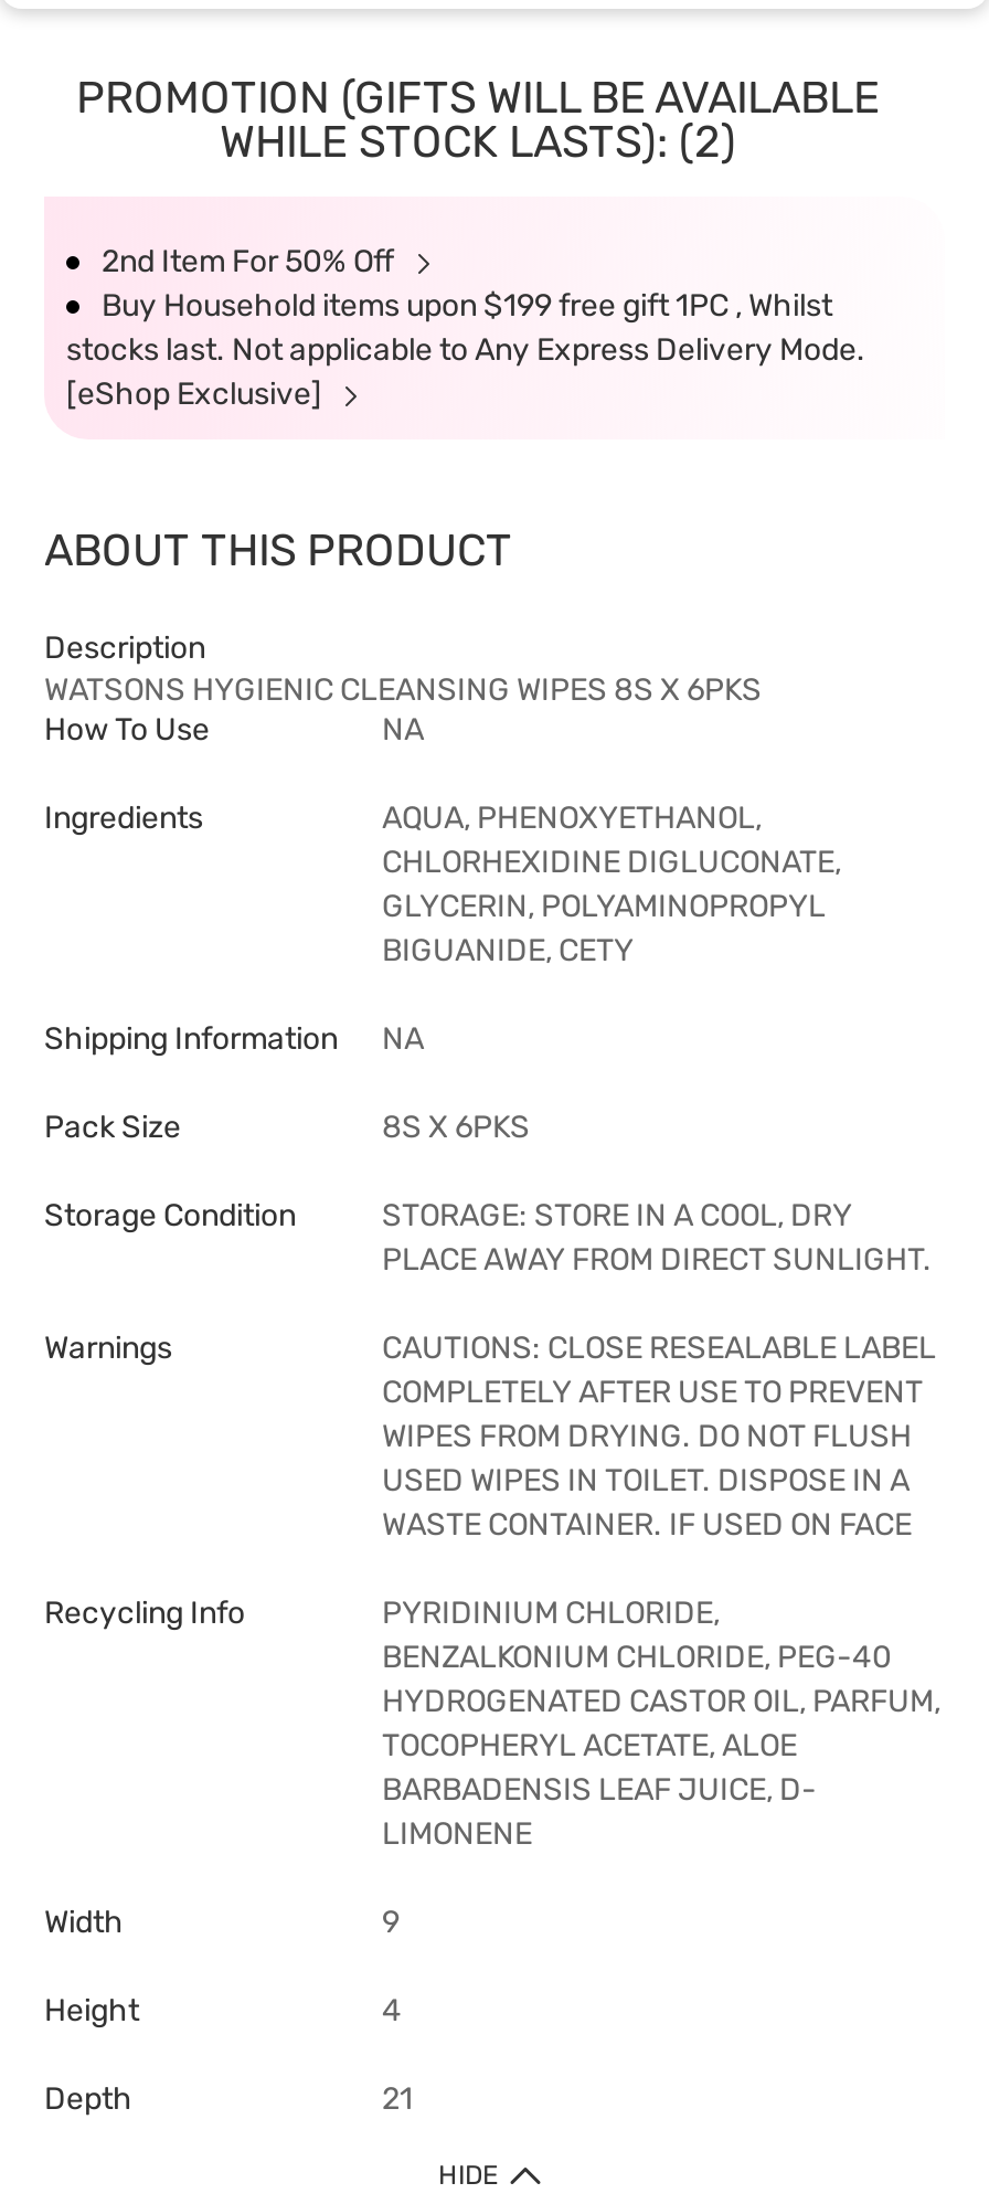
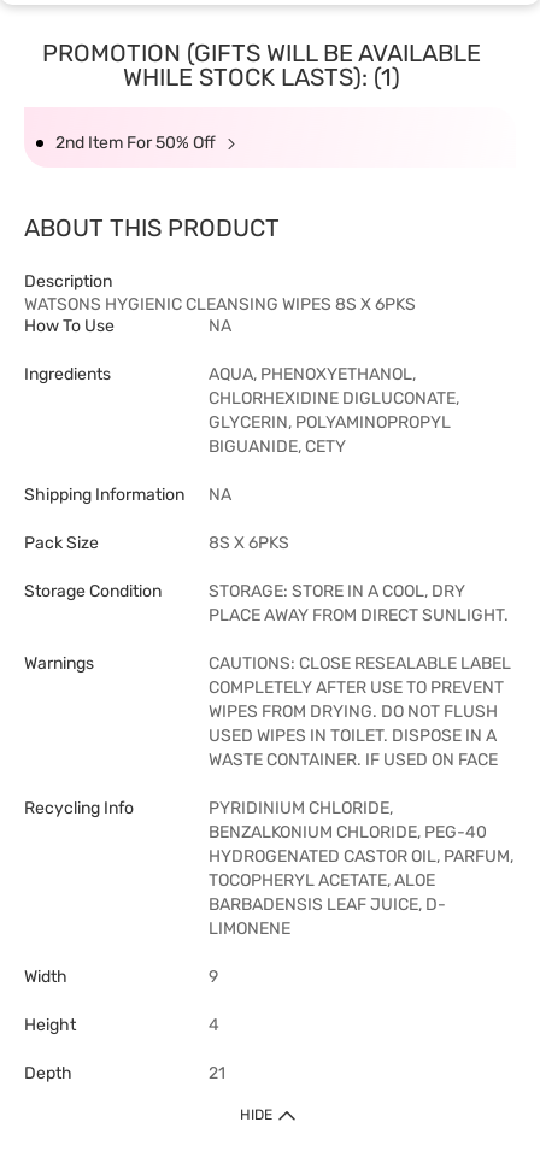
- WHILE STOCK LASTS): (2)
+ WHILE STOCK LASTS): (1)

- Buy Household items upon $199 free gift 1PC , Whilst
- stocks last. Not applicable to Any Express Delivery Mode.
- [eShop Exclusive]
